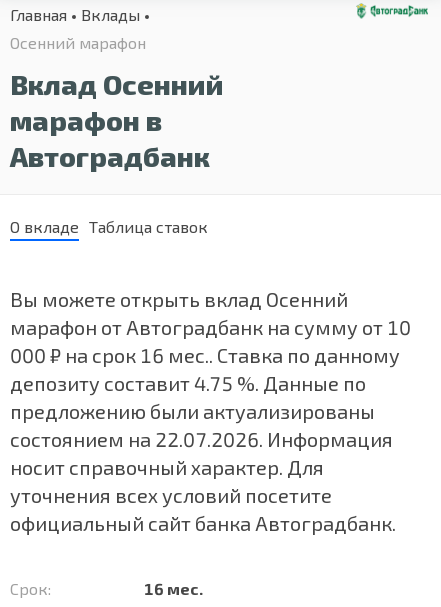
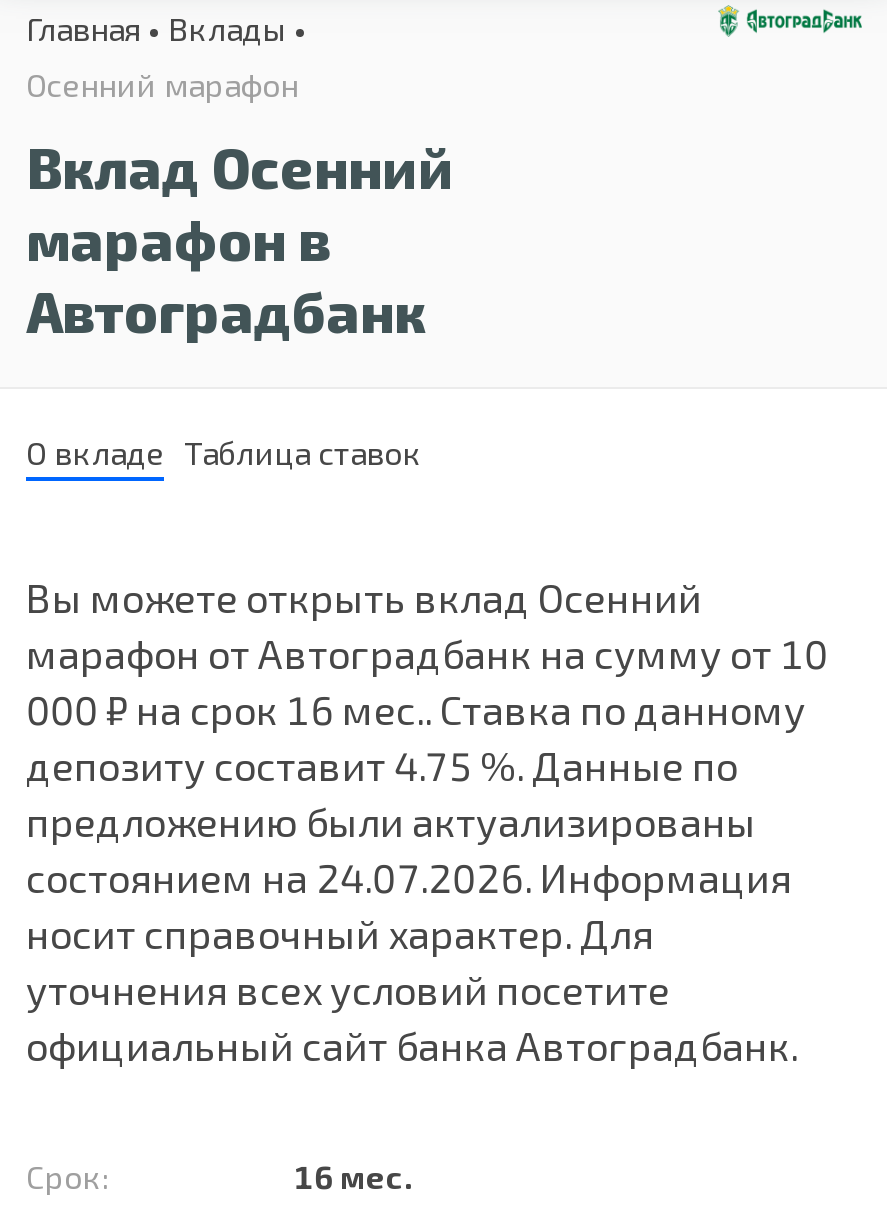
- состоянием на 22.07.2026. Информация
+ состоянием на 24.07.2026. Информация
